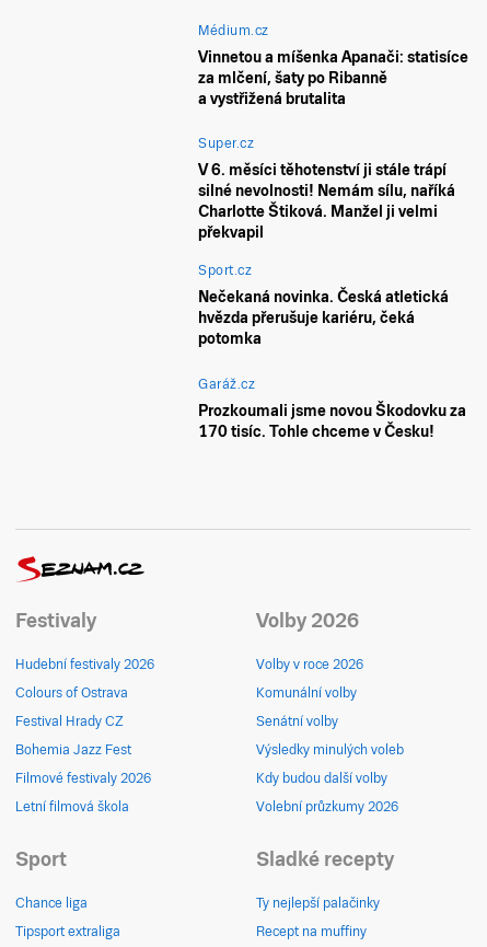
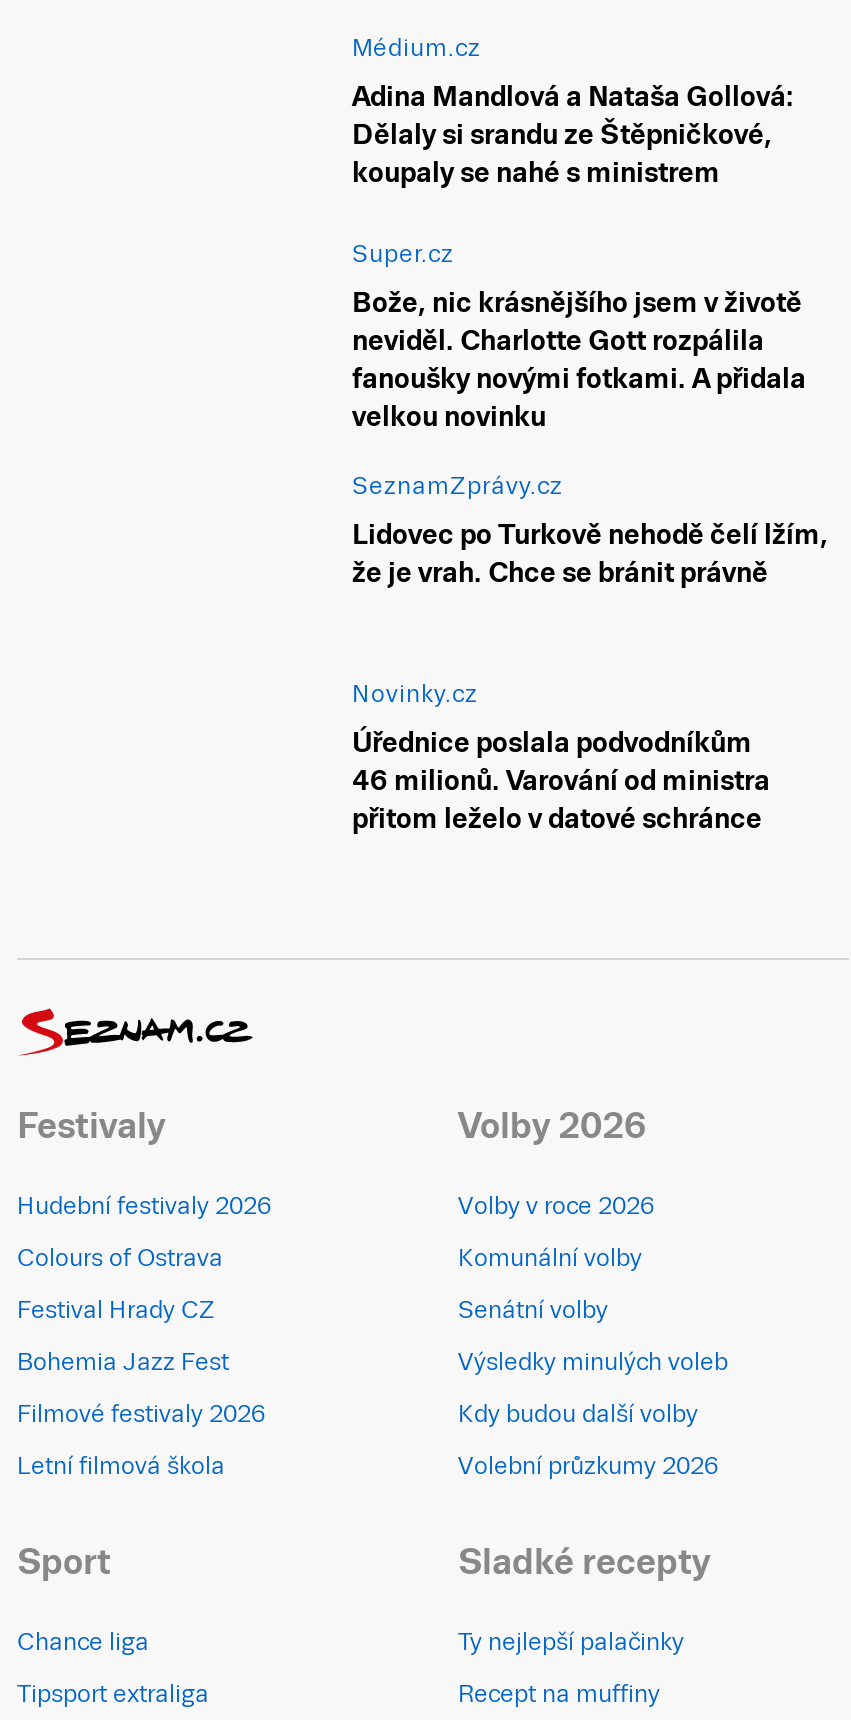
- Vinnetou a míšenka Apanači: statisíce
- za mlčení, šaty po Ribanně
- a vystřižená brutalita
+ Adina Mandlová a Nataša Gollová:
+ Dělaly si srandu ze Štěpničkové,
+ koupaly se nahé s ministrem

- V 6. měsíci těhotenství ji stále trápí
- silné nevolnosti! Nemám sílu, naříká
- Charlotte Štiková. Manžel ji velmi
- překvapil
+ Bože, nic krásnějšího jsem v životě
+ neviděl. Charlotte Gott rozpálila
+ fanoušky novými fotkami. A přidala
+ velkou novinku

- Sport.cz
+ SeznamZprávy.cz

- Nečekaná novinka. Česká atletická
- hvězda přerušuje kariéru, čeká
- potomka
+ Lidovec po Turkově nehodě čelí lžím,
+ že je vrah. Chce se bránit právně

- Garáž.cz
+ Novinky.cz

- Prozkoumali jsme novou Škodovku za
- 170 tisíc. Tohle chceme v Česku!
+ Úřednice poslala podvodníkům
+ 46 milionů. Varování od ministra
+ přitom leželo v datové schránce
